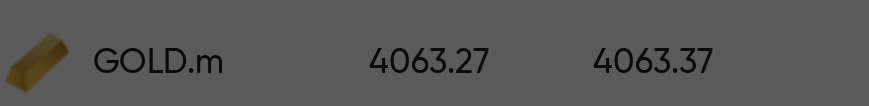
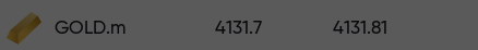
- 4063.27
+ 4131.7

- 4063.37
+ 4131.81
